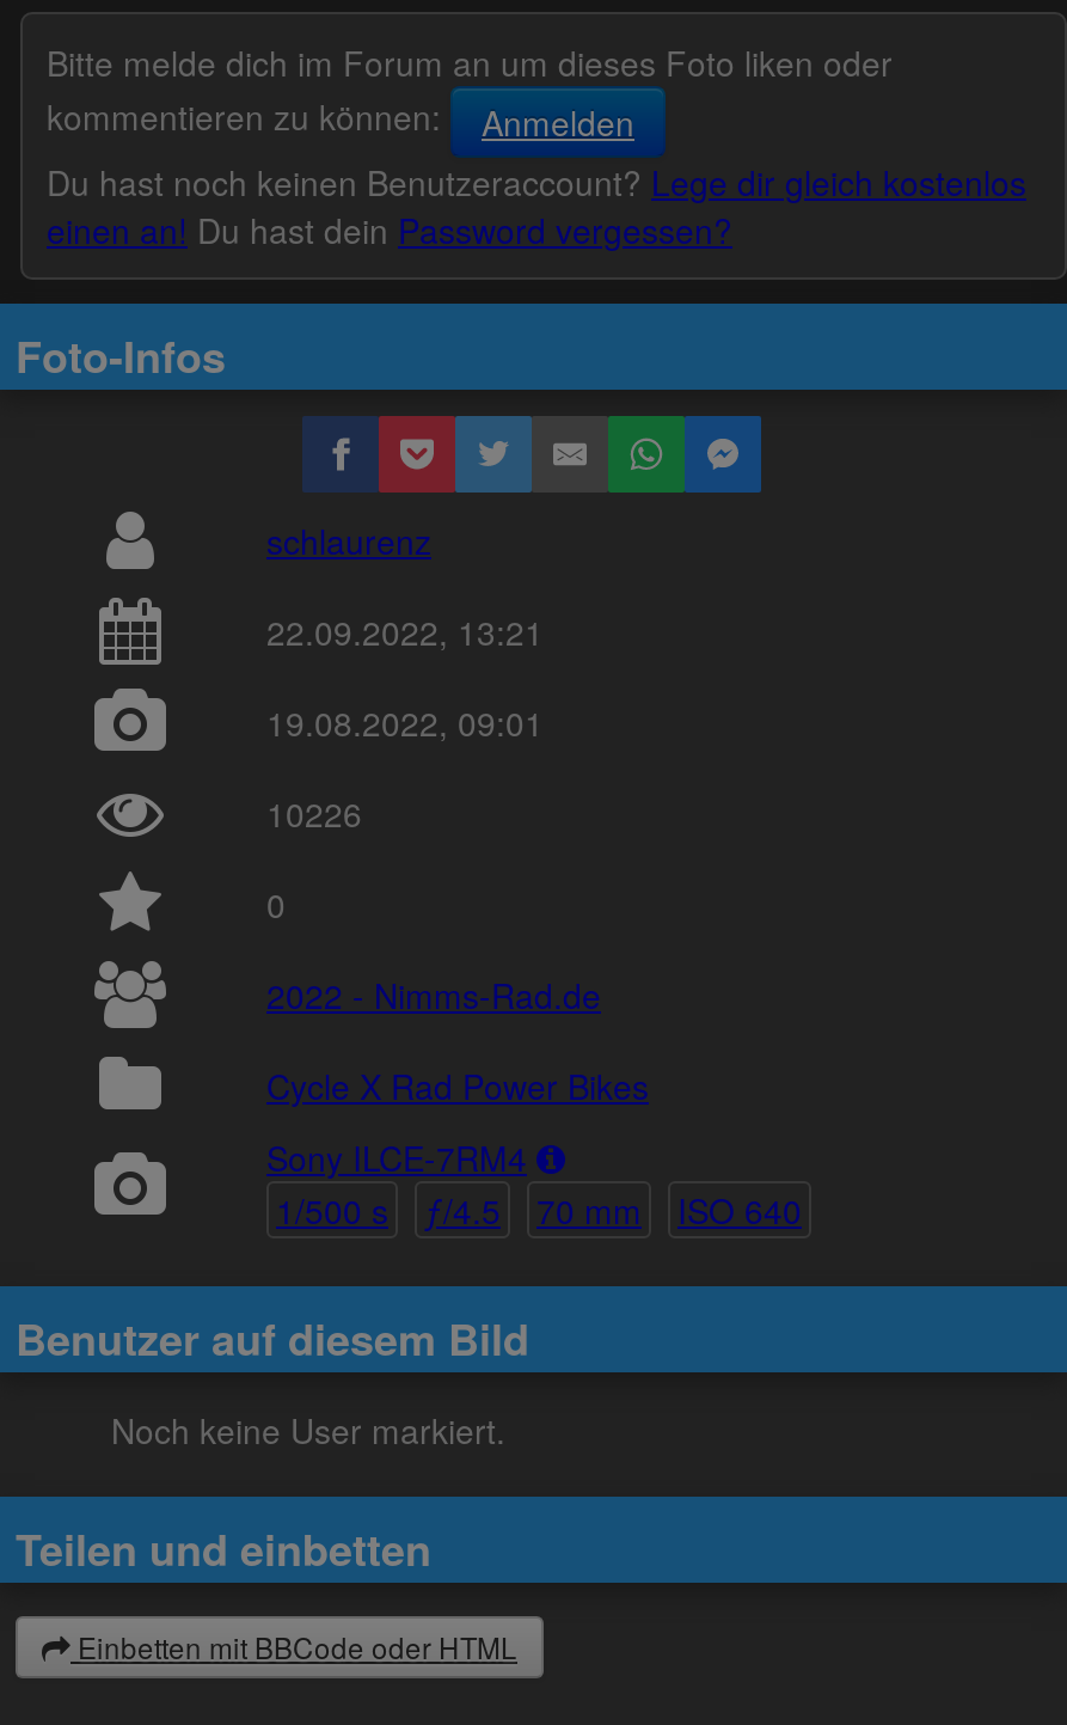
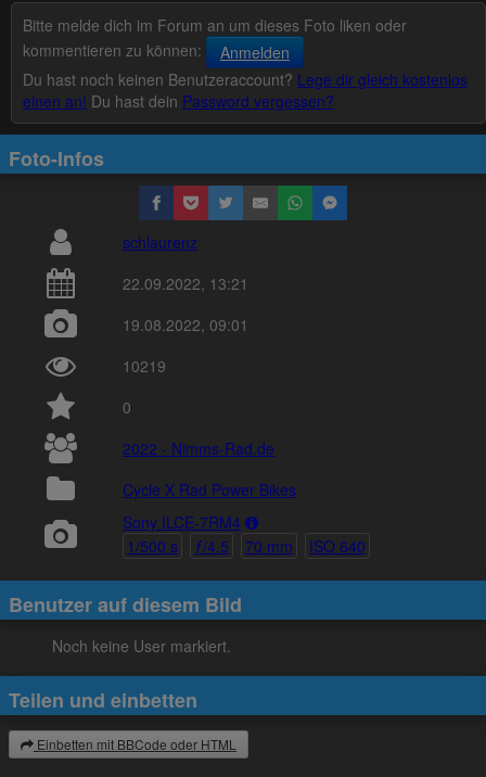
- 10226
+ 10219
